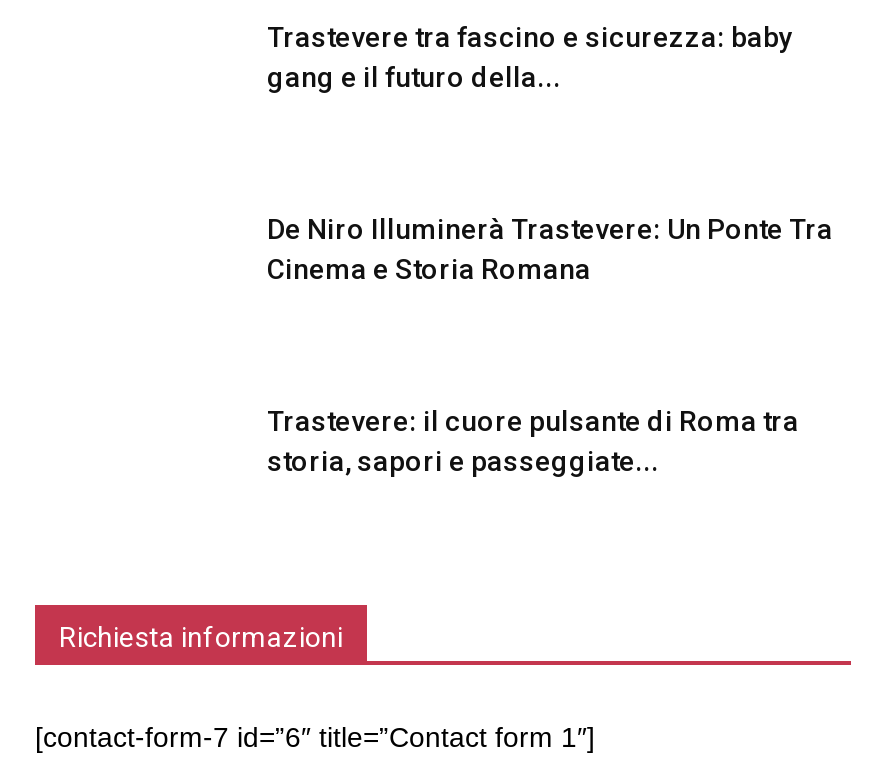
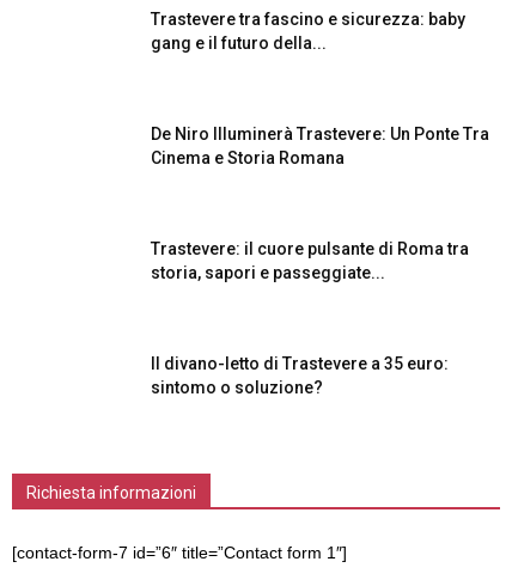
+ Il divano-letto di Trastevere a 35 euro:
+ sintomo o soluzione?
